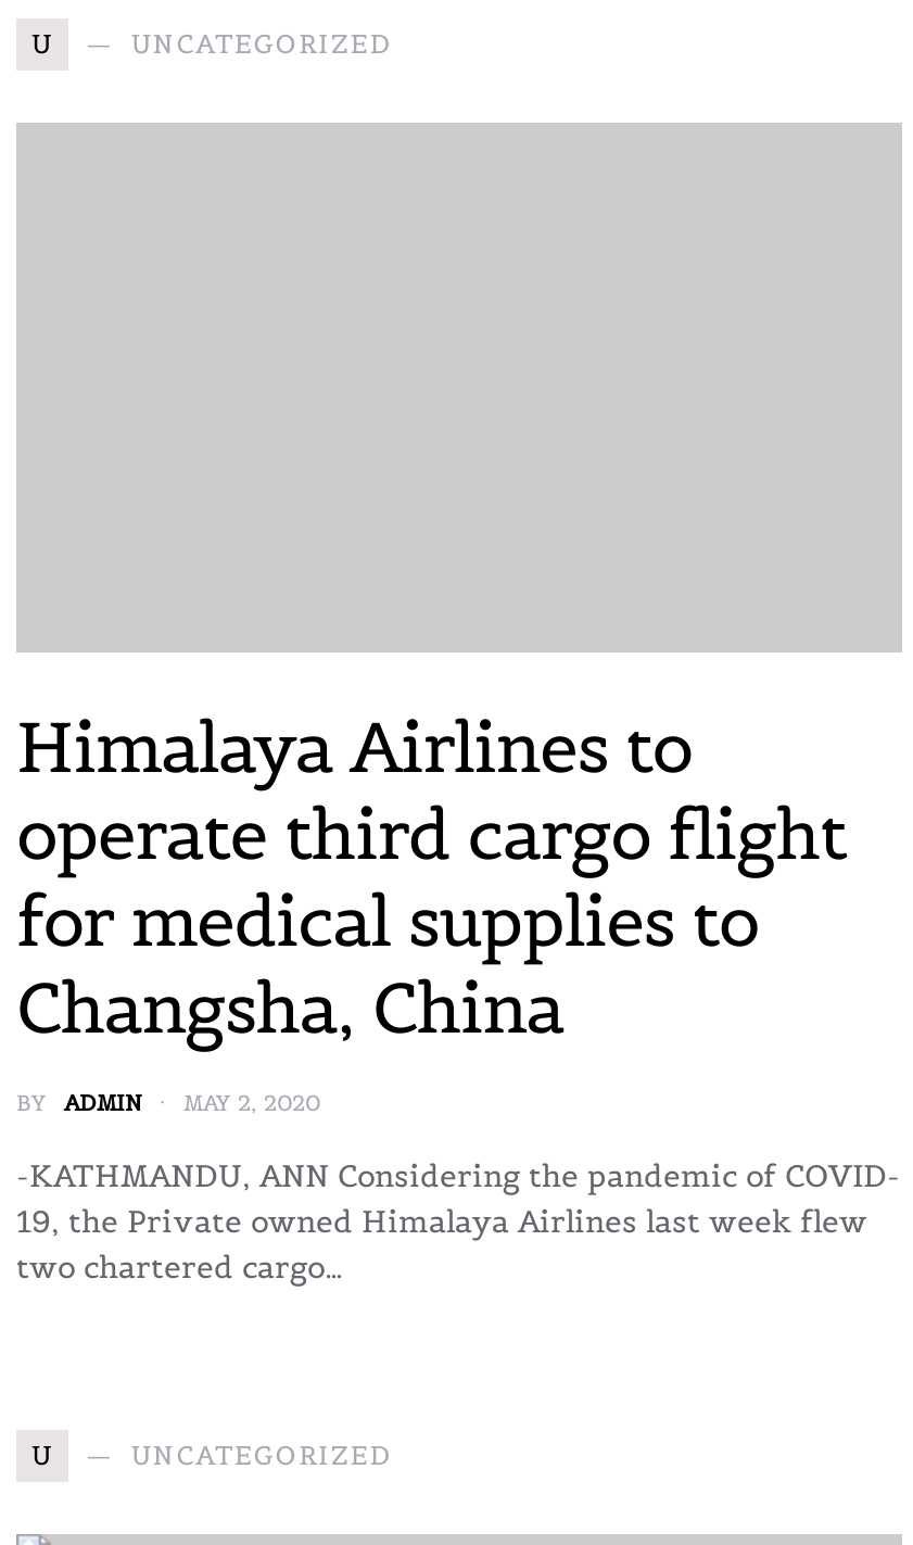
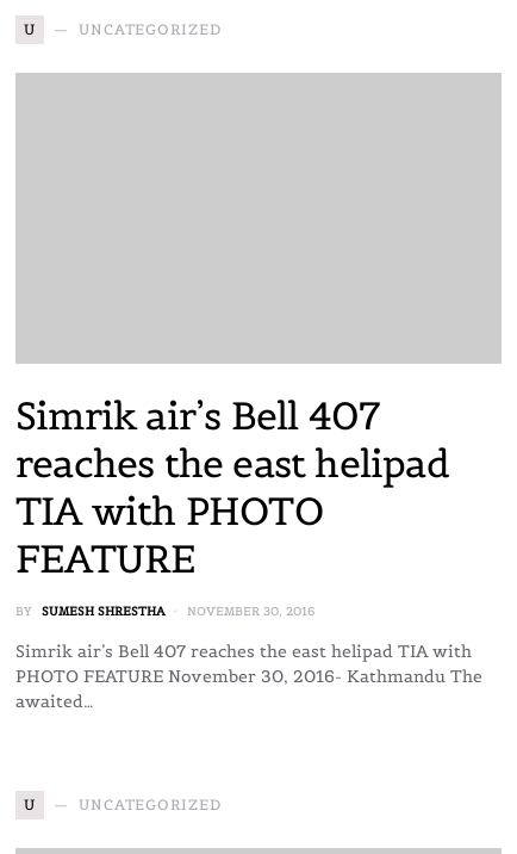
- Himalaya Airlines to
- operate third cargo flight
- for medical supplies to
- Changsha, China
+ Simrik air’s Bell 407
+ reaches the east helipad
+ TIA with PHOTO
+ FEATURE

- ADMIN
- MAY 2, 2020
+ SUMESH SHRESTHA
+ NOVEMBER 30, 2016

- -KATHMANDU, ANN Considering the pandemic of COVID-
- 19, the Private owned Himalaya Airlines last week flew
- two chartered cargo…
+ Simrik air’s Bell 407 reaches the east helipad TIA with
+ PHOTO FEATURE November 30, 2016- Kathmandu The
+ awaited…
